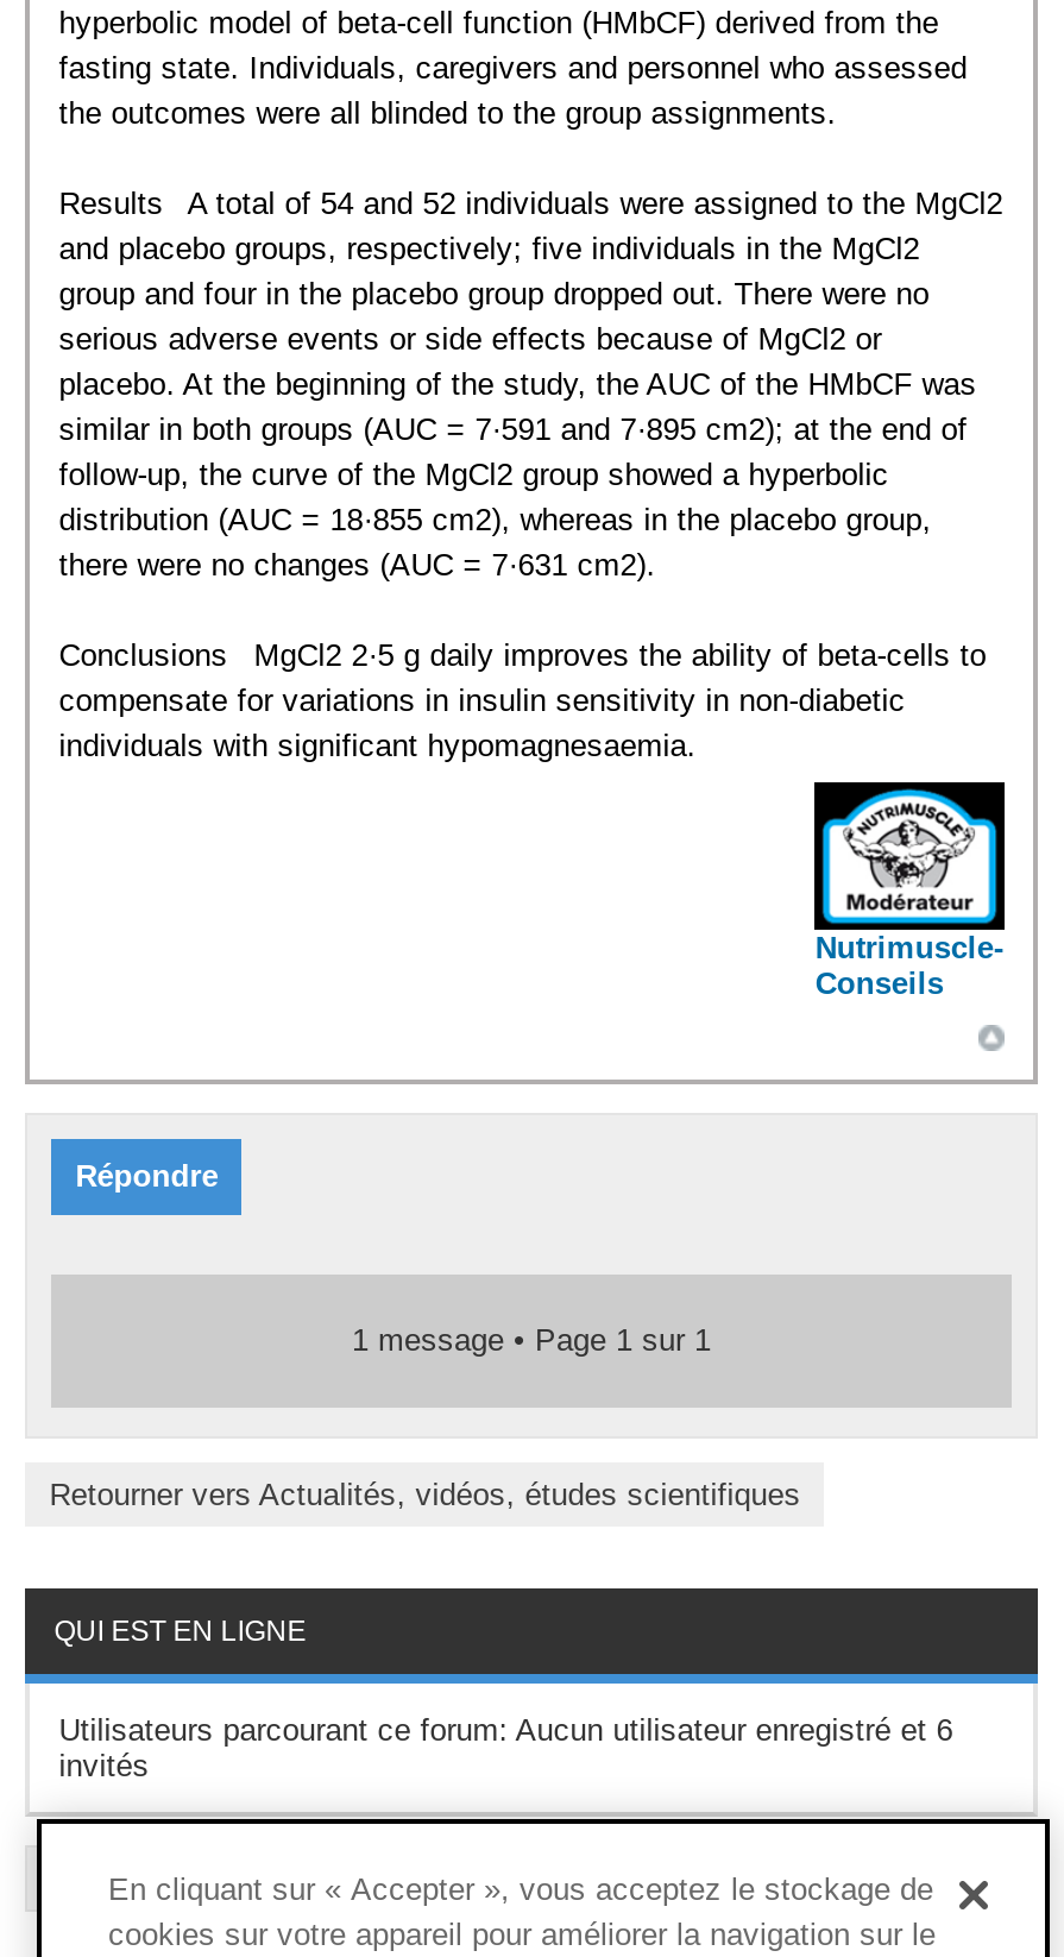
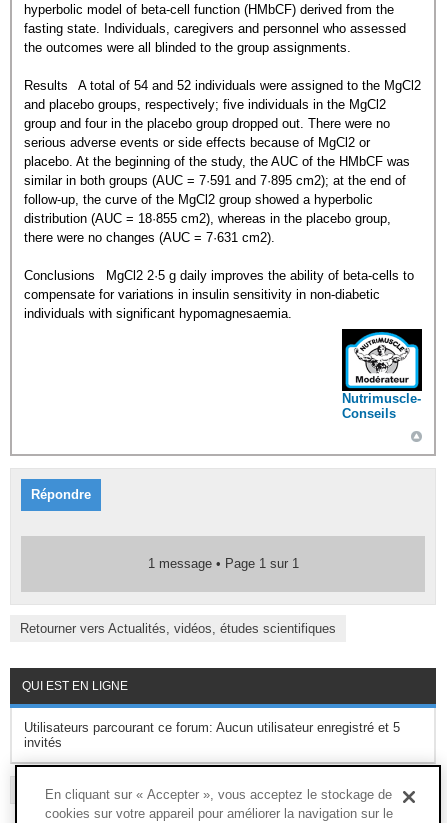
- Utilisateurs parcourant ce forum: Aucun utilisateur enregistré et 6
+ Utilisateurs parcourant ce forum: Aucun utilisateur enregistré et 5
